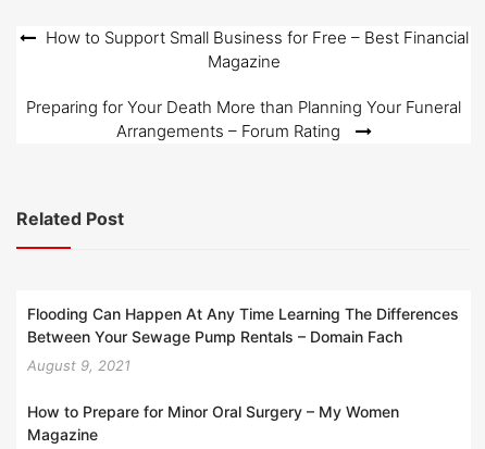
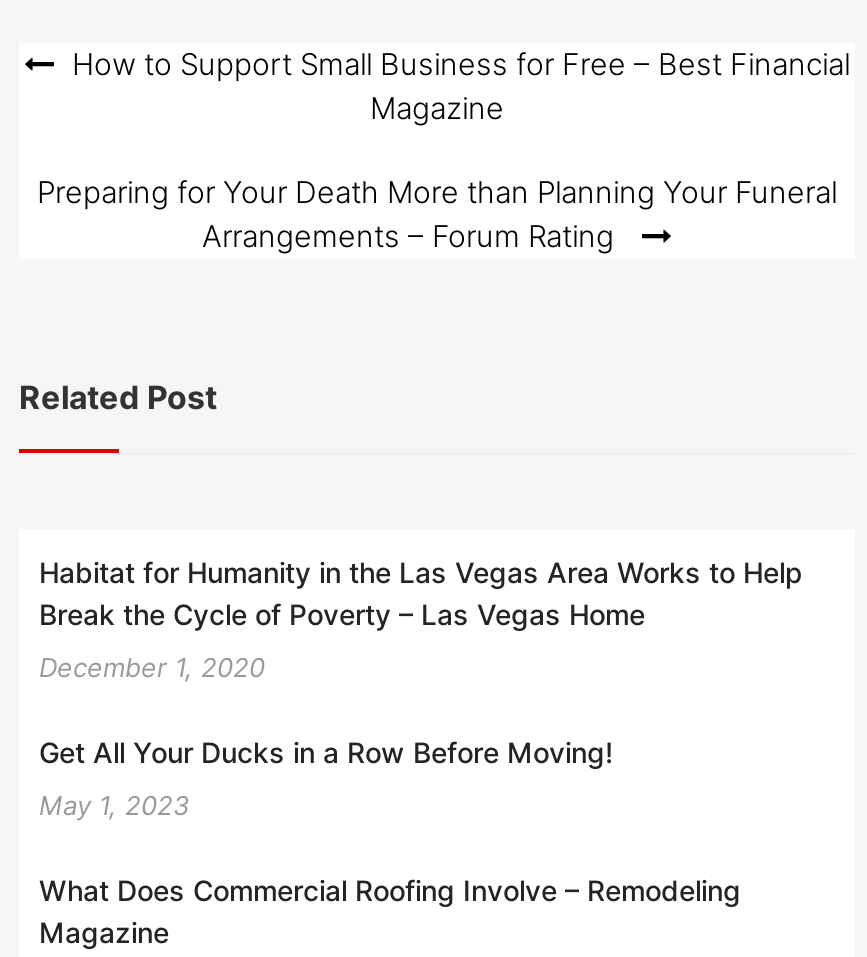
- Flooding Can Happen At Any Time Learning The Differences
- Between Your Sewage Pump Rentals – Domain Fach
- August 9, 2021
- How to Prepare for Minor Oral Surgery – My Women
+ Habitat for Humanity in the Las Vegas Area Works to Help
+ Break the Cycle of Poverty – Las Vegas Home
+ December 1, 2020
+ Get All Your Ducks in a Row Before Moving!
+ May 1, 2023
+ What Does Commercial Roofing Involve – Remodeling
